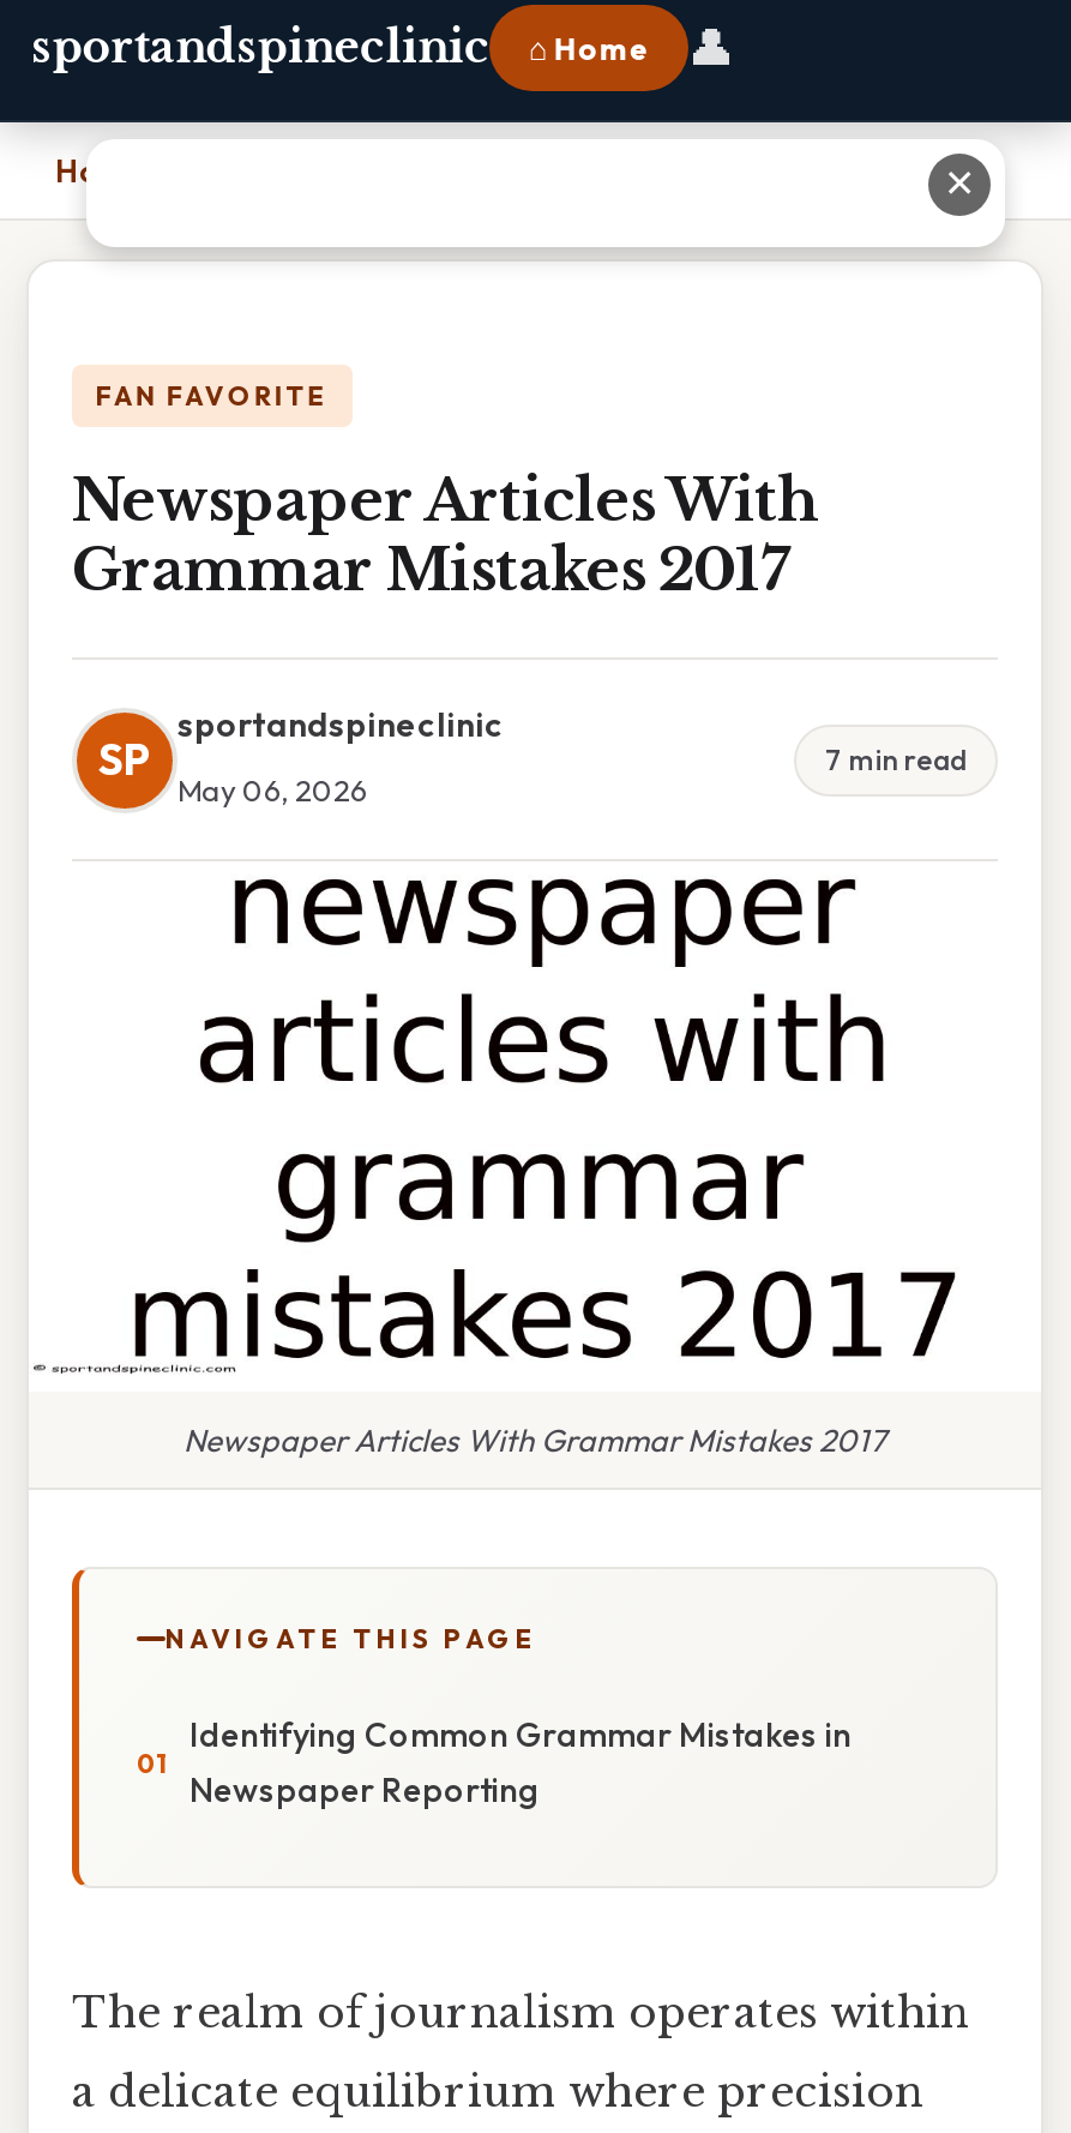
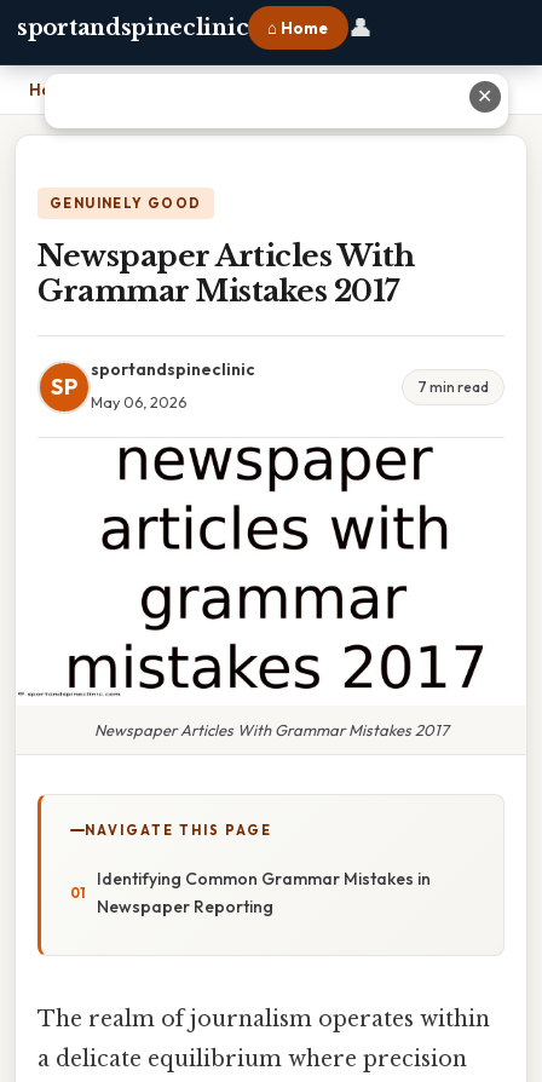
- FAN FAVORITE
+ GENUINELY GOOD
